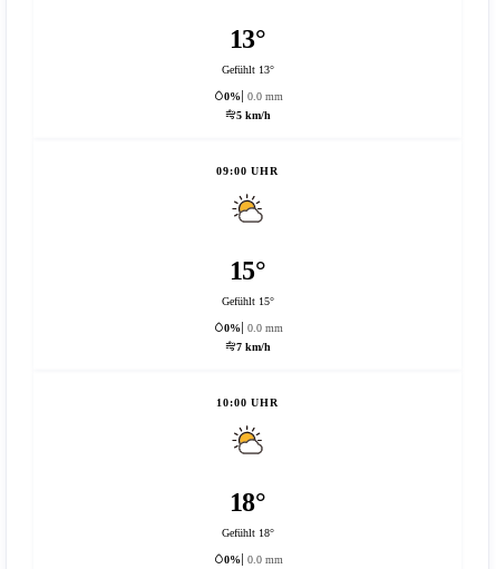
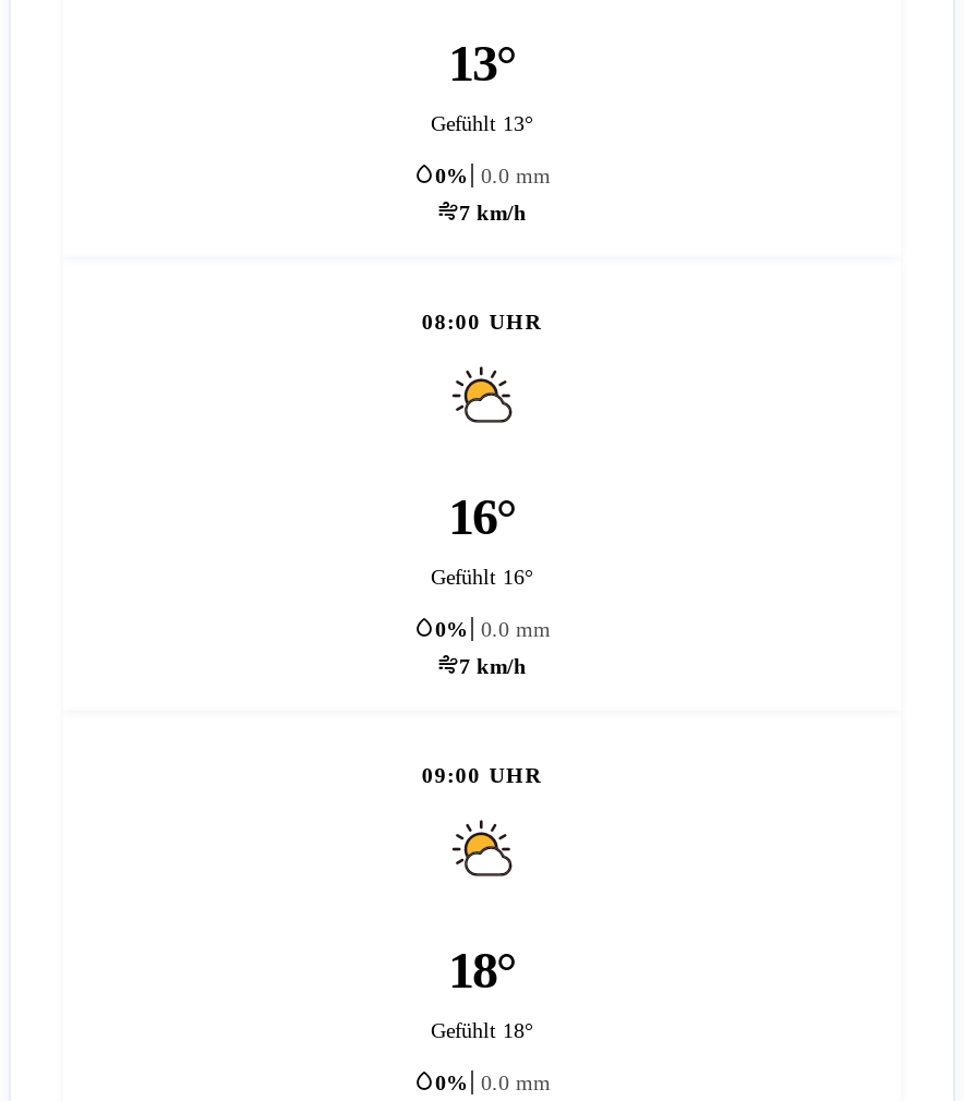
- 5 km/h
+ 7 km/h

- 09:00 UHR
+ 08:00 UHR

- 15°
+ 16°

- Gefühlt 15°
+ Gefühlt 16°

- 10:00 UHR
+ 09:00 UHR
